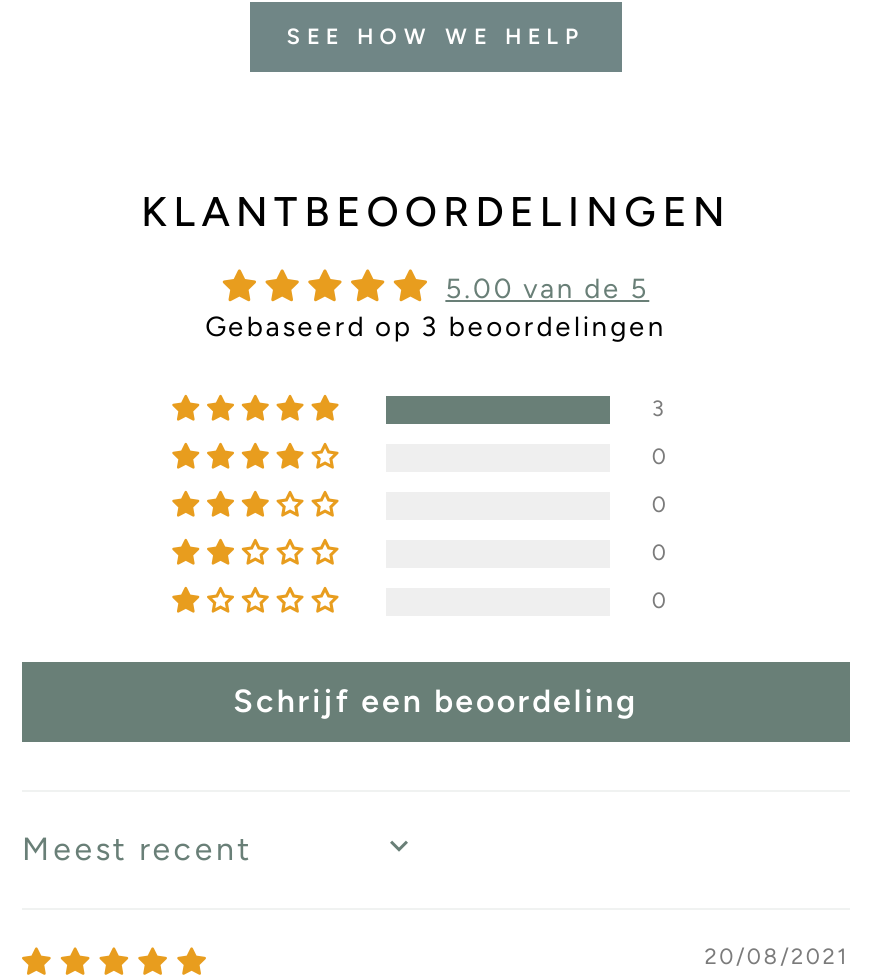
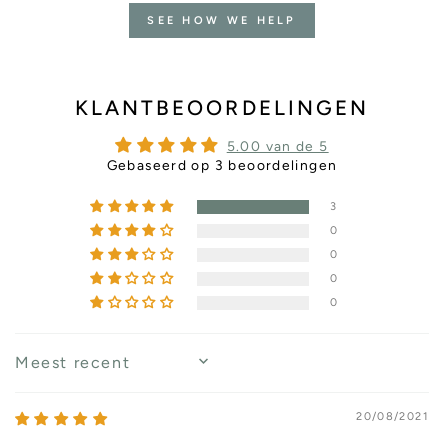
- Schrijf een beoordeling
